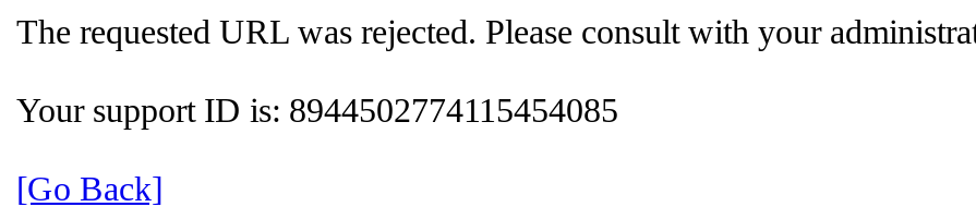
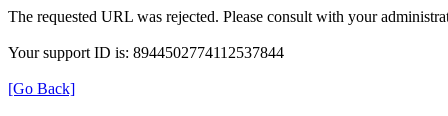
- Your support ID is: 8944502774115454085
+ Your support ID is: 8944502774112537844
